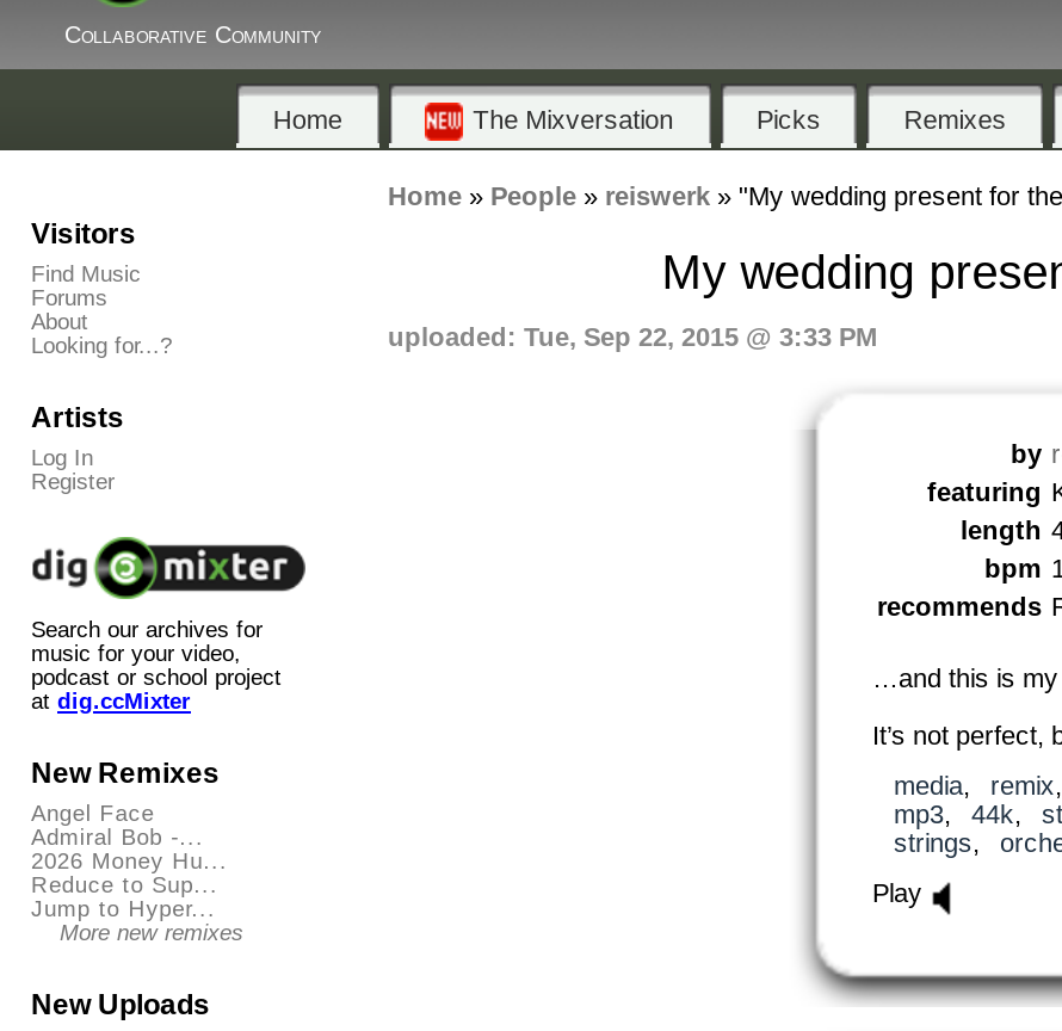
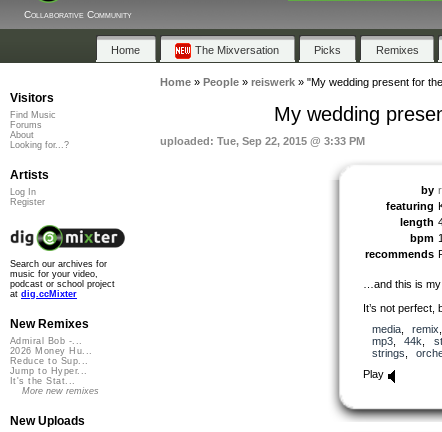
- Angel Face

+ It's the Stat...
